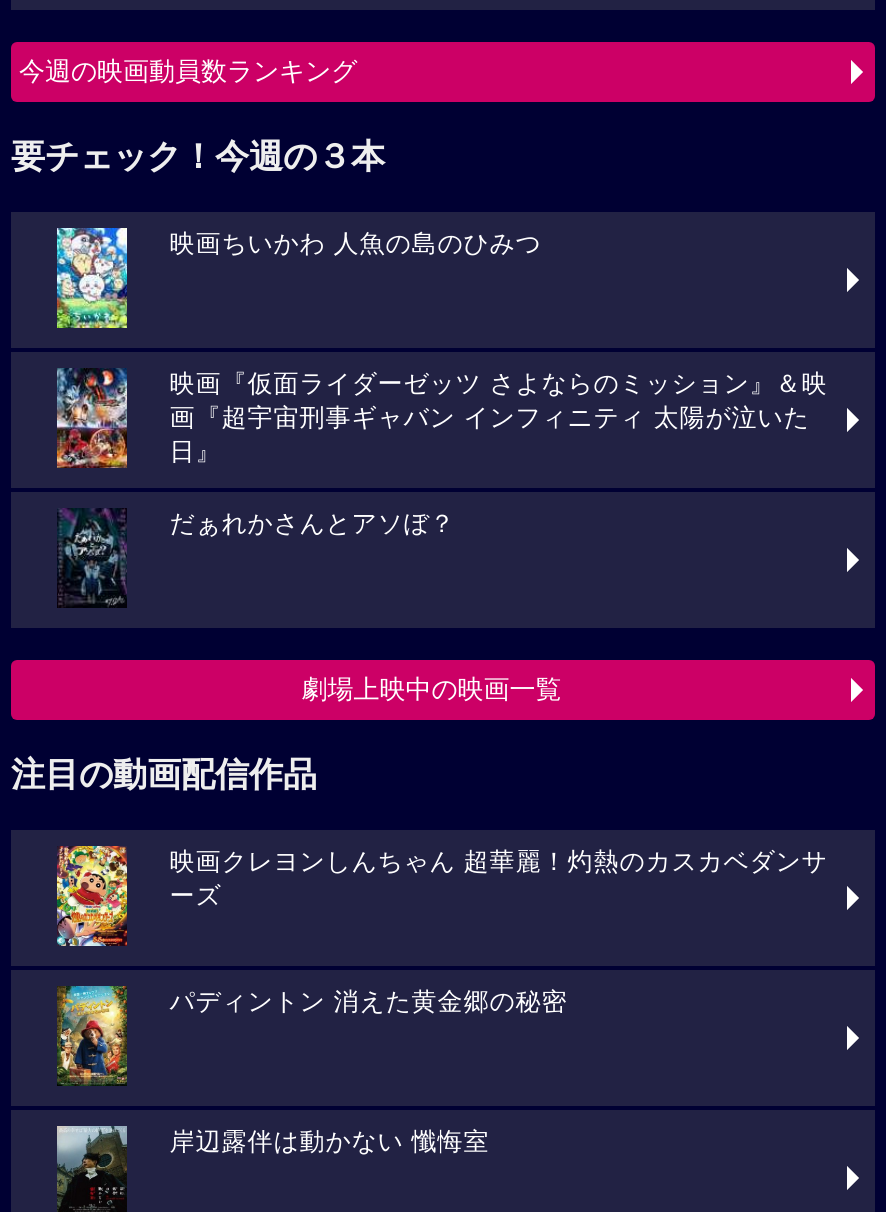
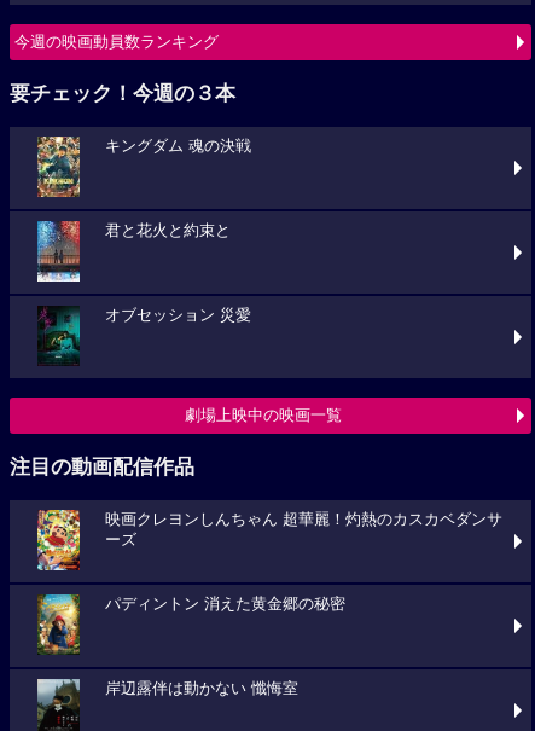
- [image]
- 映画ちいかわ 人魚の島のひみつ
+ [image]
+ キングダム 魂の決戦

- [image]
- 映画『仮面ライダーゼッツ さよならのミッション』＆映
- 画『超宇宙刑事ギャバン インフィニティ 太陽が泣いた
- 日』
+ [image]
+ 君と花火と約束と

- [image]
- だぁれかさんとアソぼ？
+ [image]
+ オブセッション 災愛
